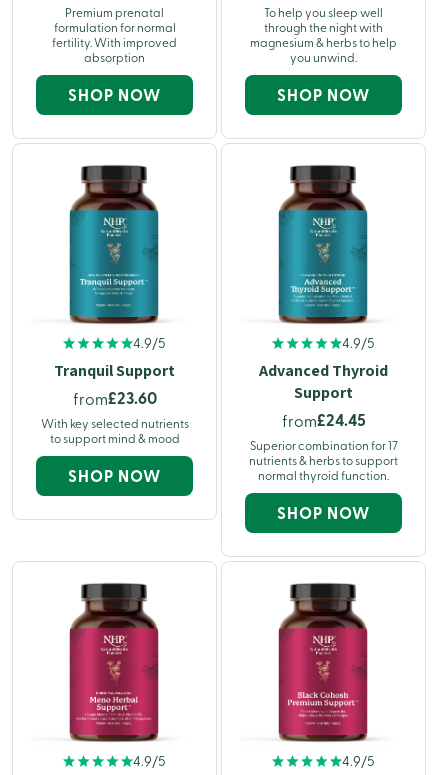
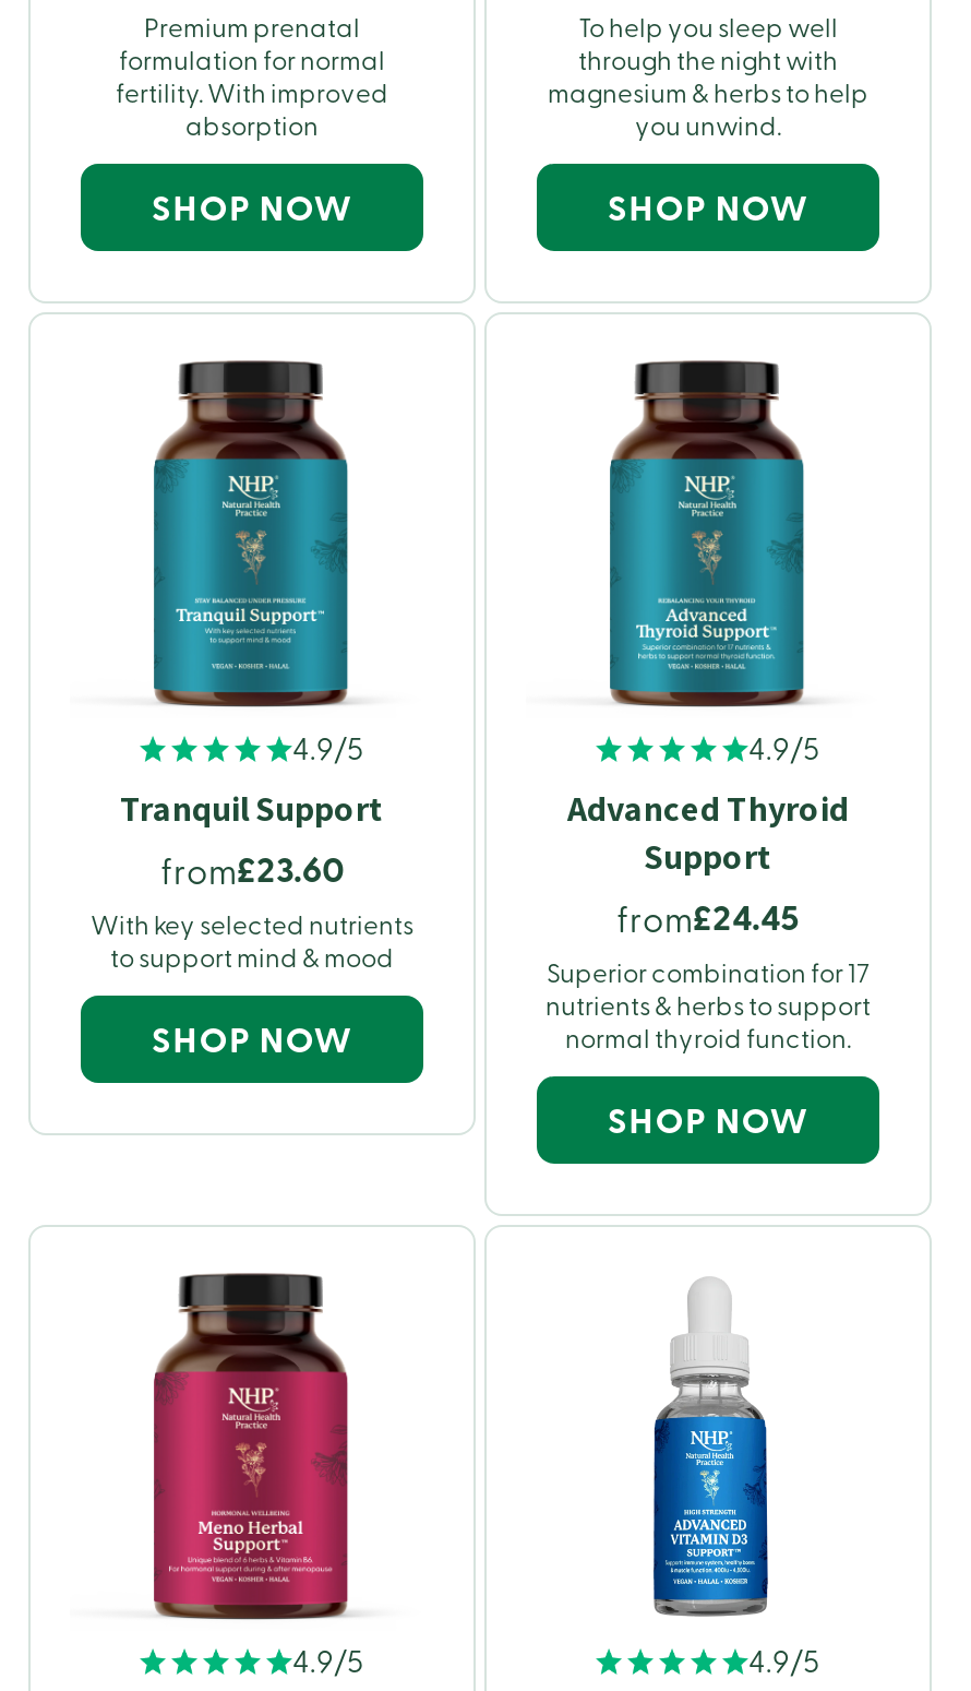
- [image]
+ [image]
